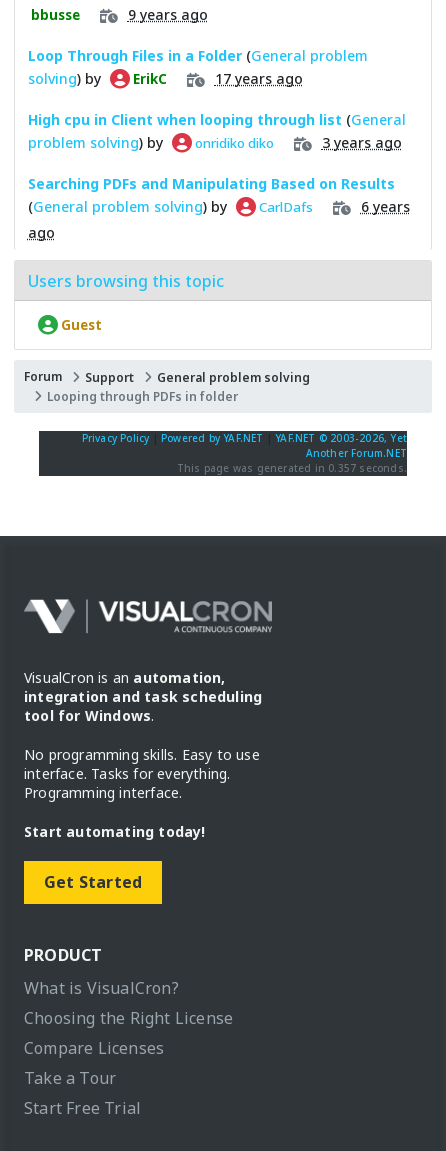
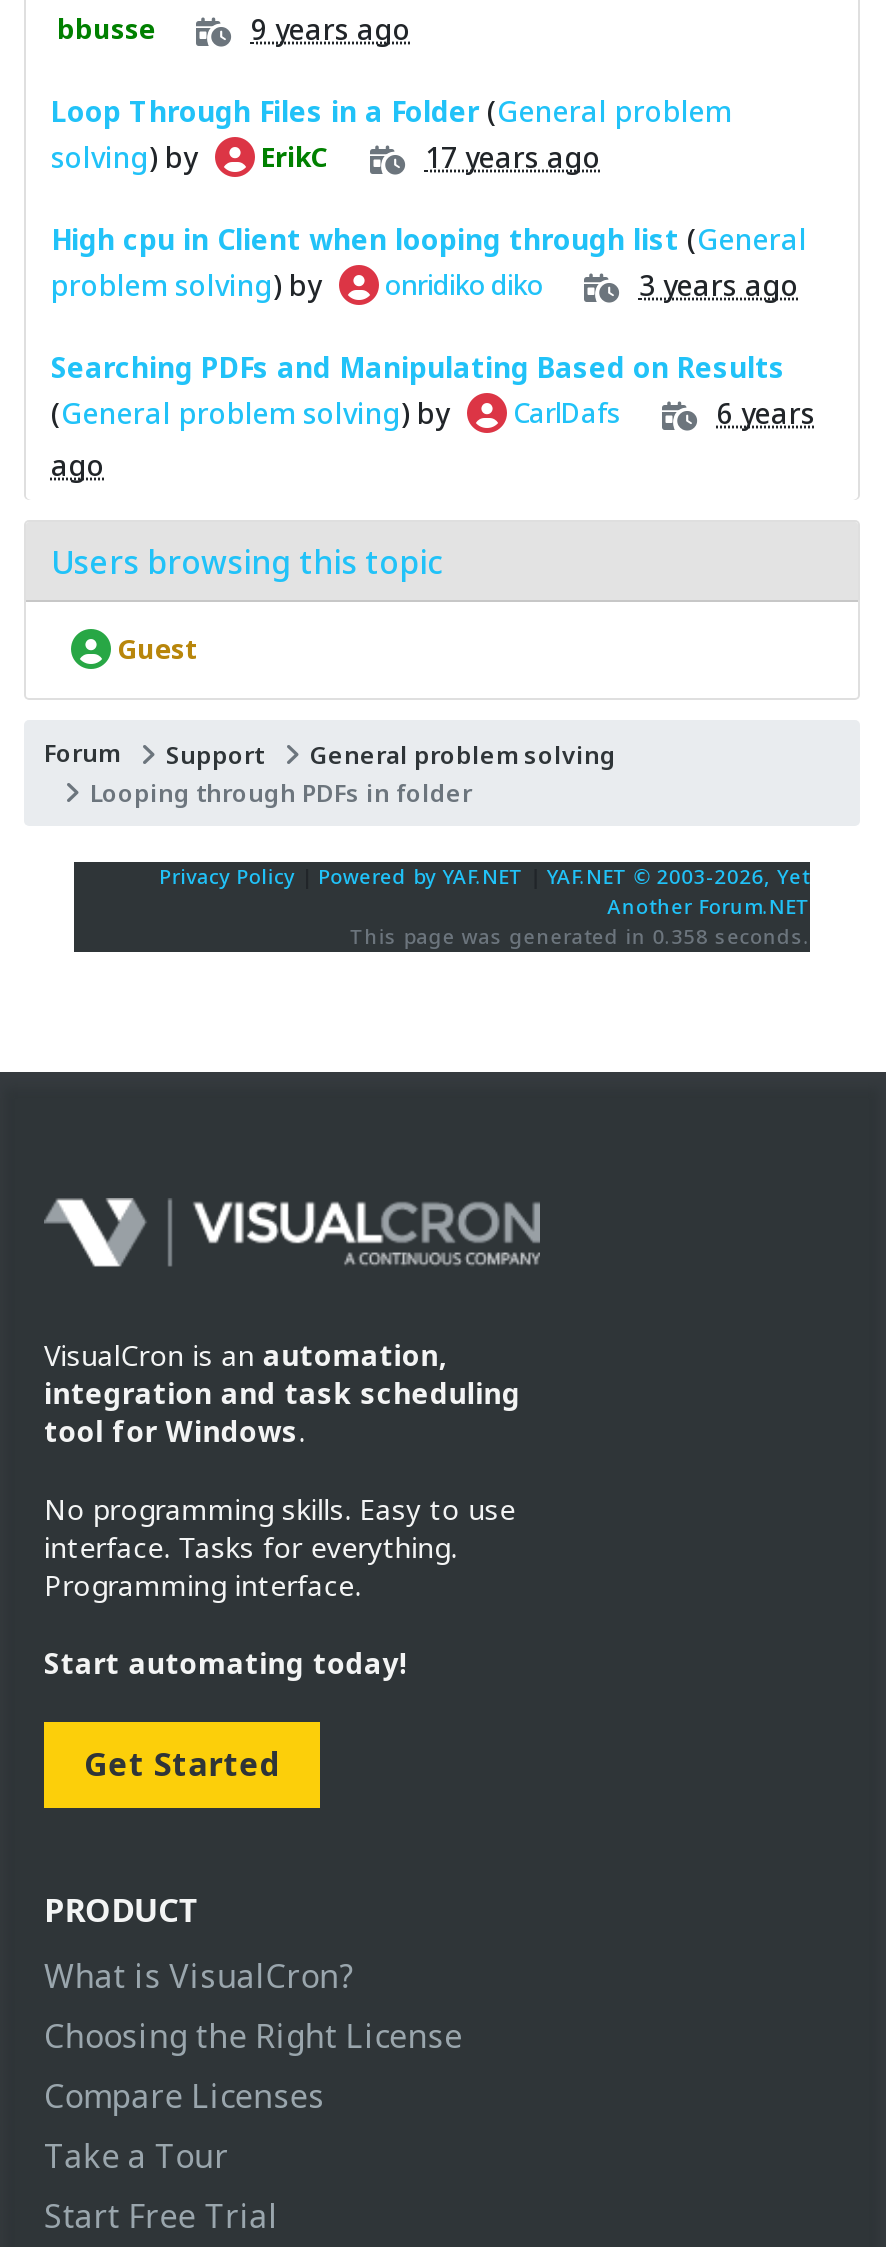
- This page was generated in 0.357 seconds.
+ This page was generated in 0.358 seconds.
